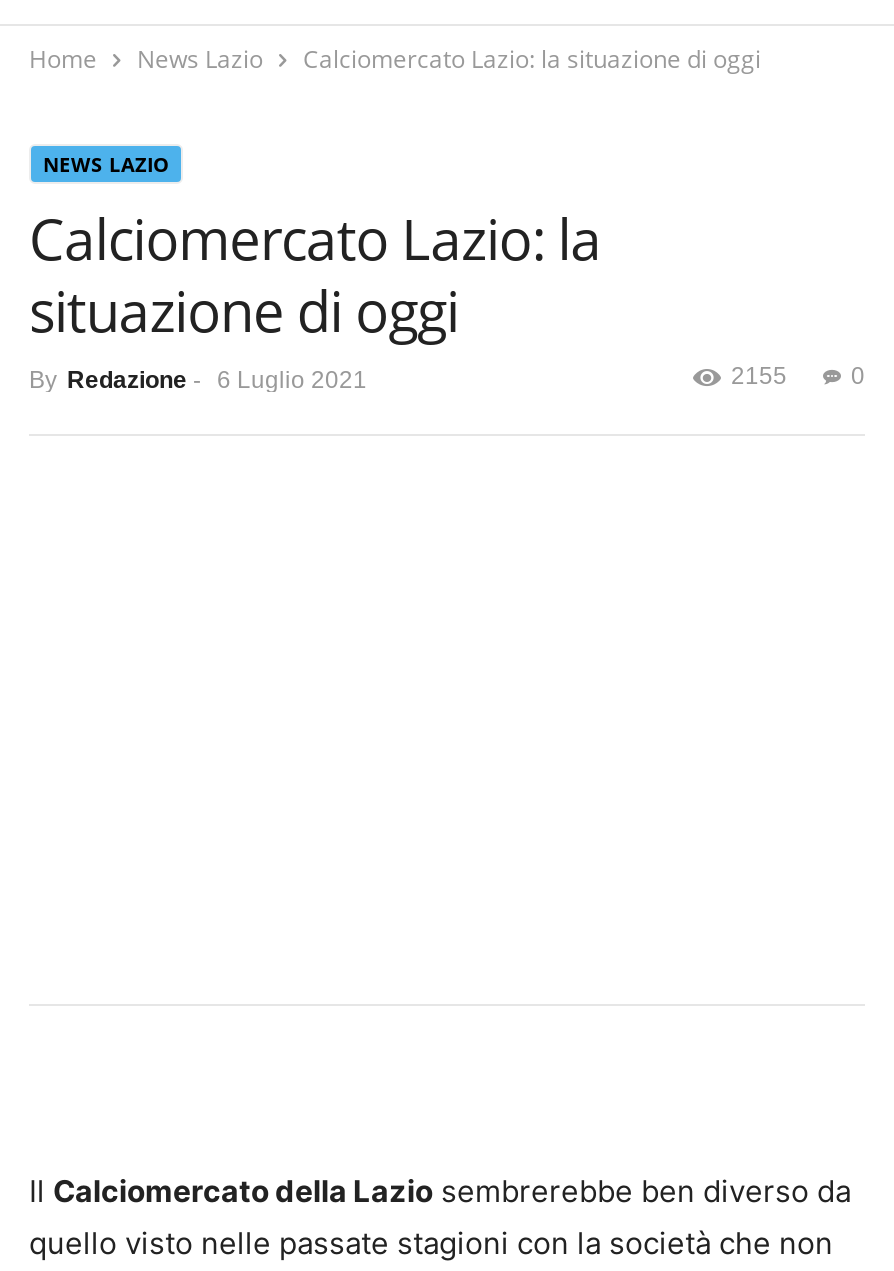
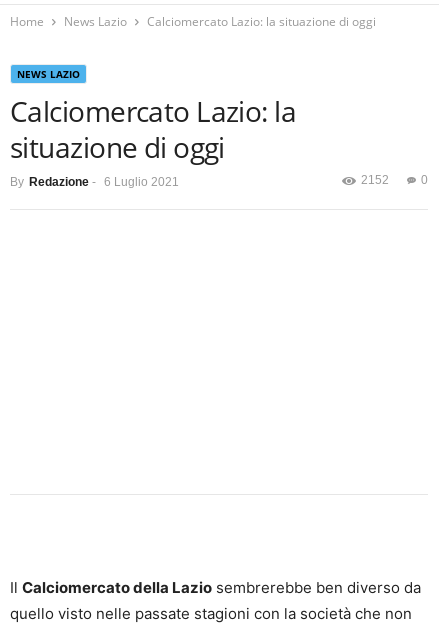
- 2155
+ 2152
